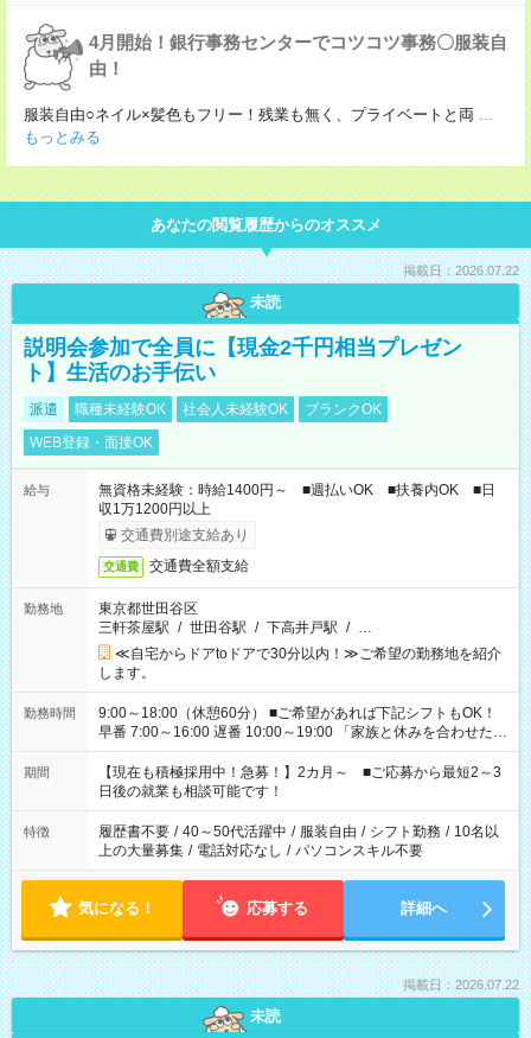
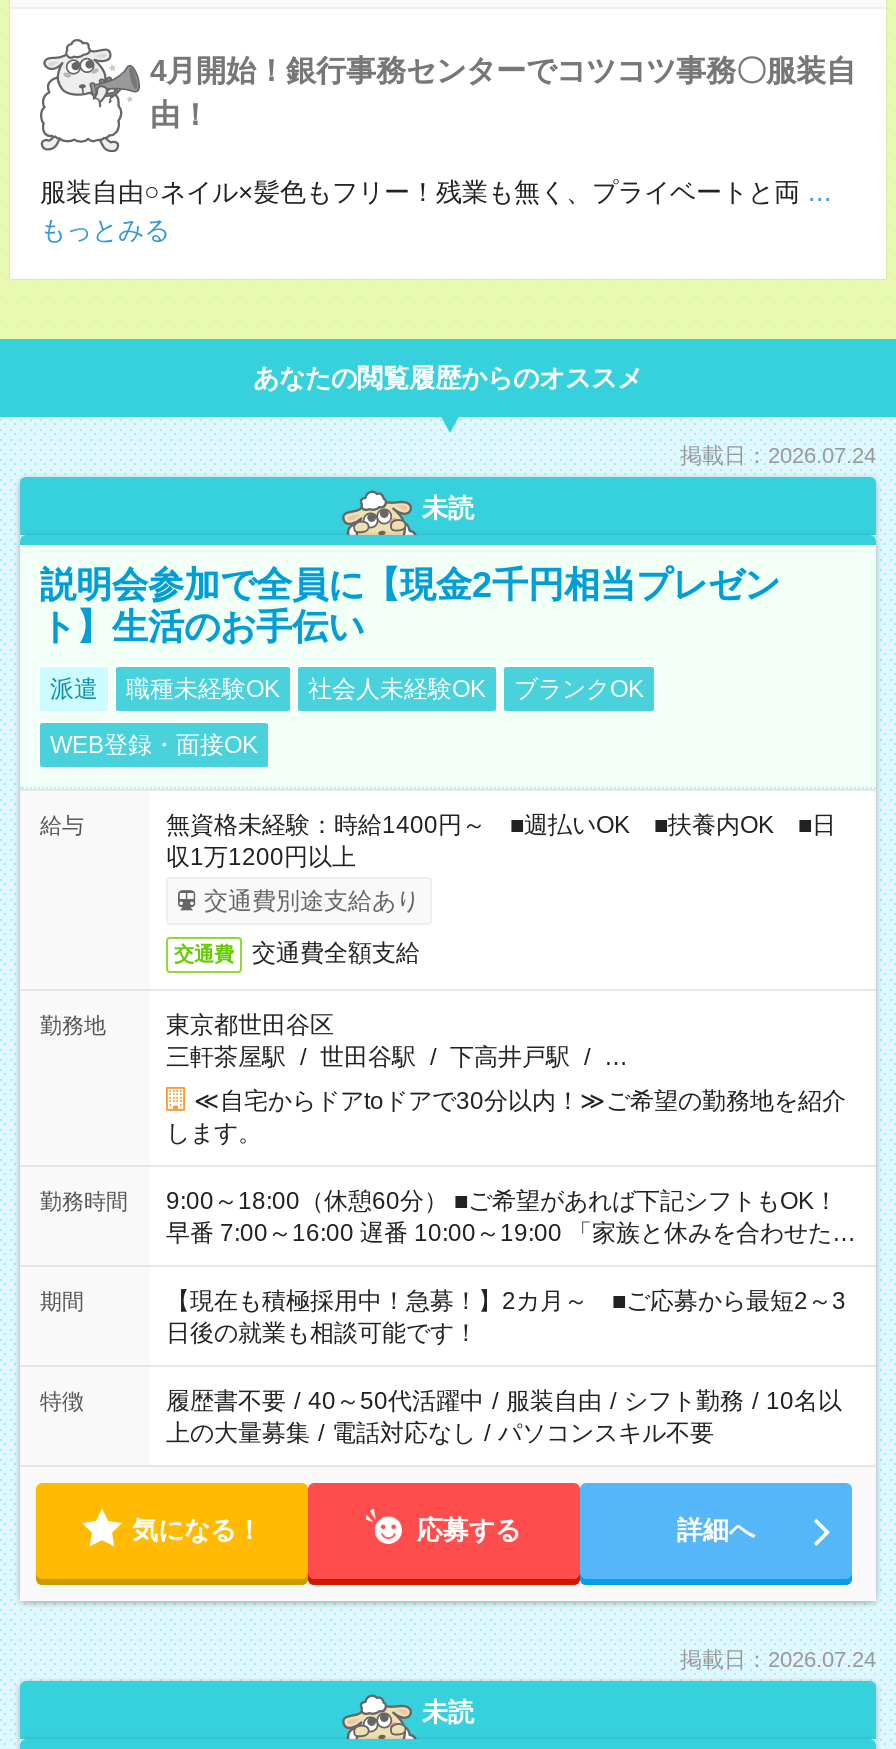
- 掲載日：2026.07.22
+ 掲載日：2026.07.24

- 掲載日：2026.07.22
+ 掲載日：2026.07.24
